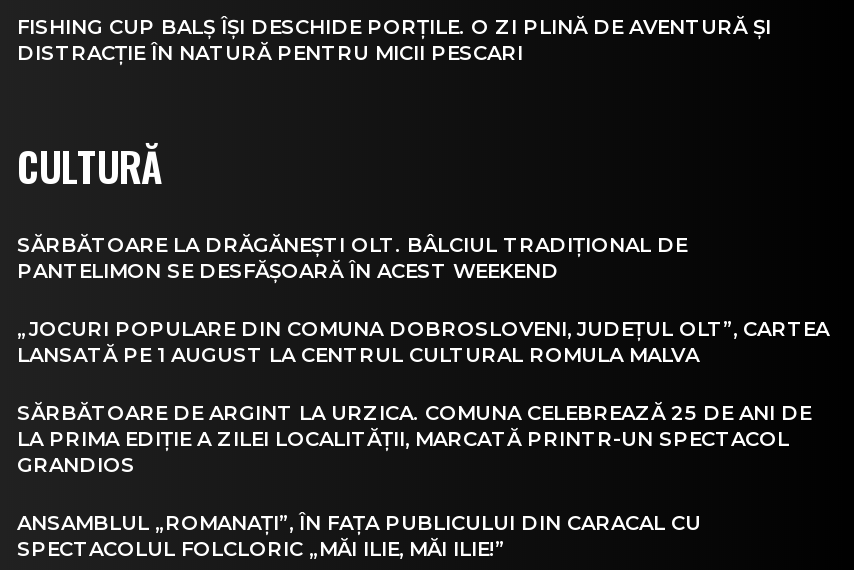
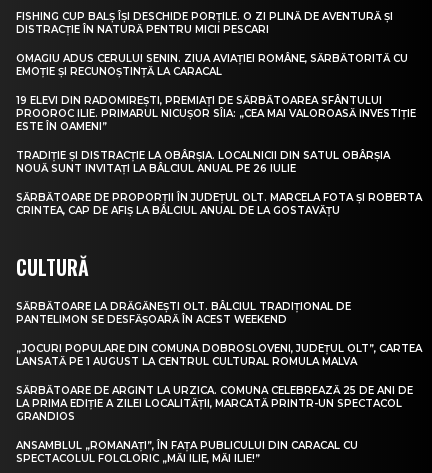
+ OMAGIU ADUS CERULUI SENIN. ZIUA AVIAȚIEI ROMÂNE, SĂRBĂTORITĂ CU
+ EMOȚIE ȘI RECUNOȘTINȚĂ LA CARACAL
+ 19 ELEVI DIN RADOMIREȘTI, PREMIAȚI DE SĂRBĂTOAREA SFÂNTULUI
+ PROOROC ILIE. PRIMARUL NICUȘOR SÎIA: „CEA MAI VALOROASĂ INVESTIȚIE
+ ESTE ÎN OAMENI”
+ TRADIȚIE ȘI DISTRACȚIE LA OBÂRȘIA. LOCALNICII DIN SATUL OBÂRȘIA
+ NOUĂ SUNT INVITAȚI LA BÂLCIUL ANUAL PE 26 IULIE
+ SĂRBĂTOARE DE PROPORȚII ÎN JUDEȚUL OLT. MARCELA FOTA ȘI ROBERTA
+ CRINTEA, CAP DE AFIȘ LA BÂLCIUL ANUAL DE LA GOSTAVĂȚU
